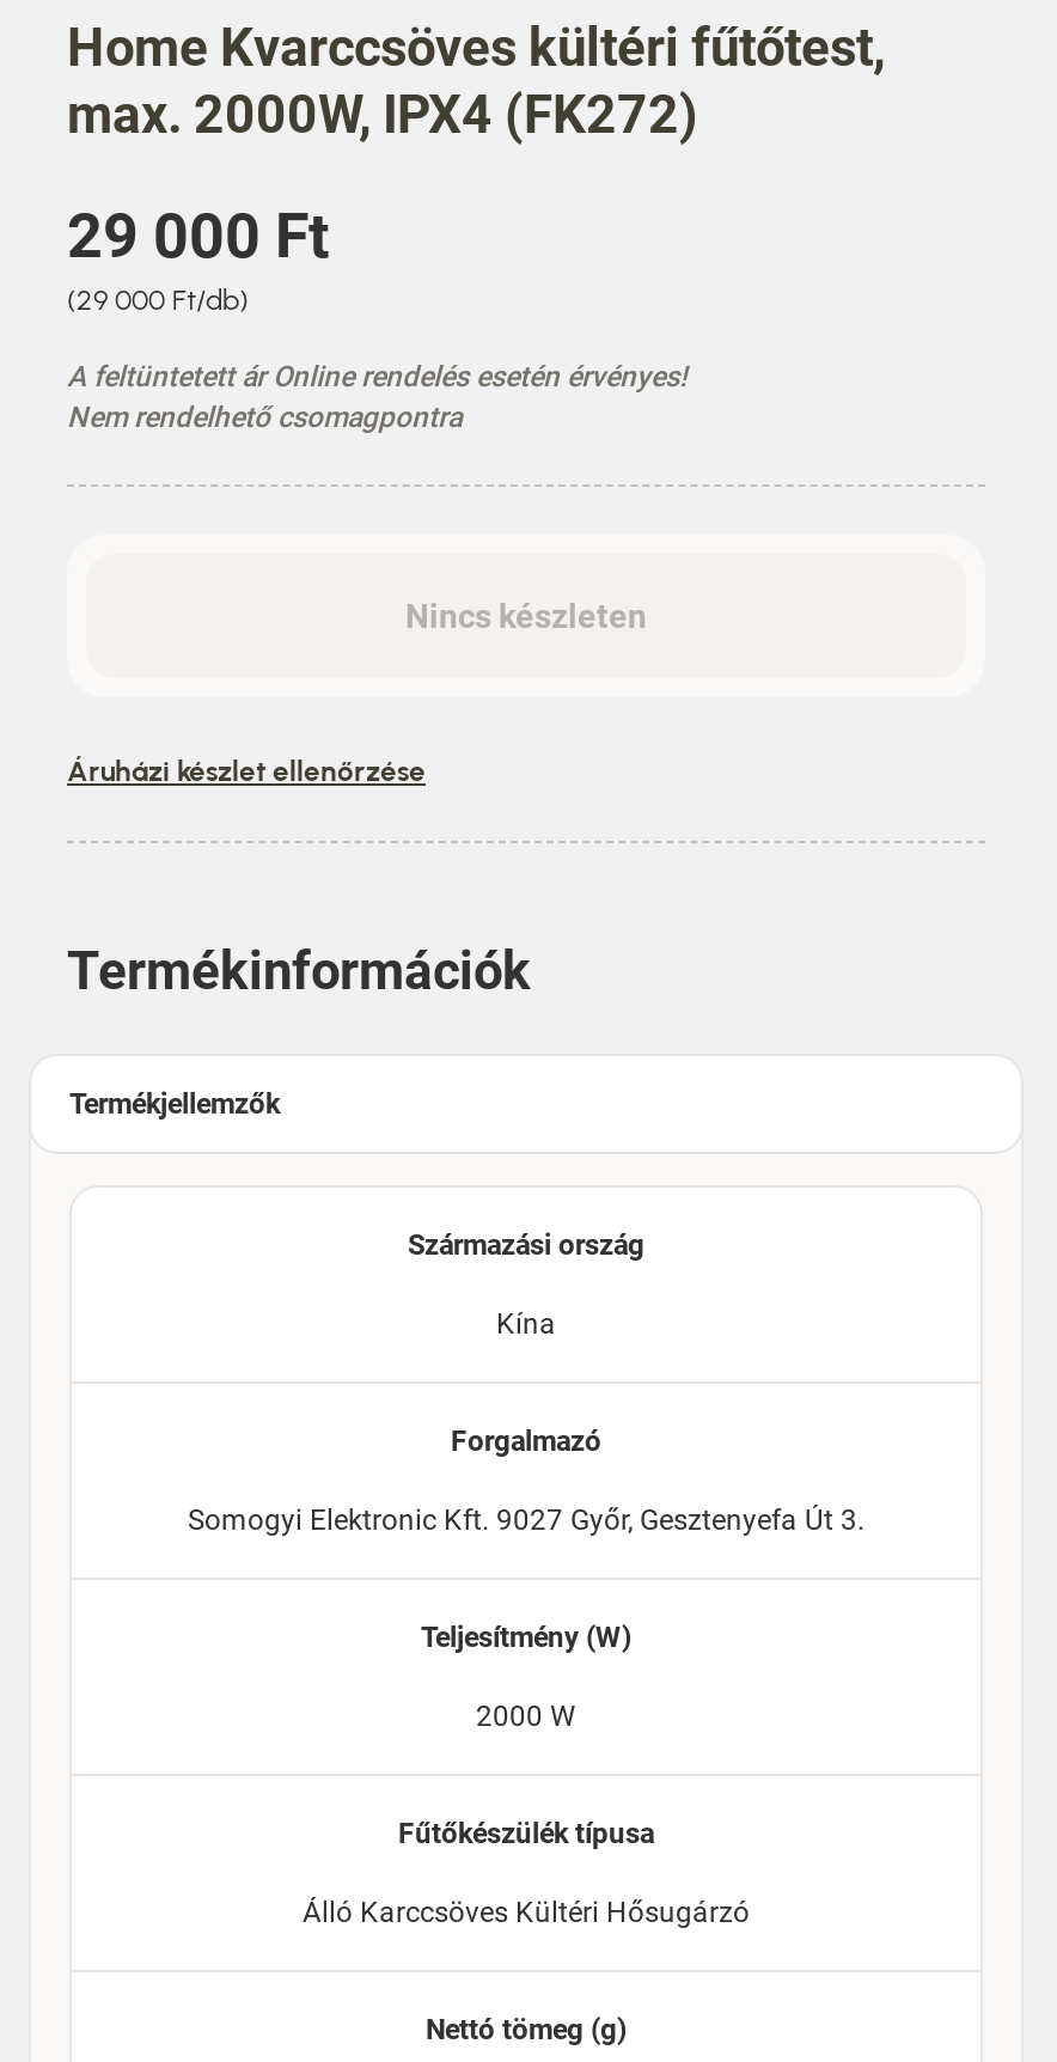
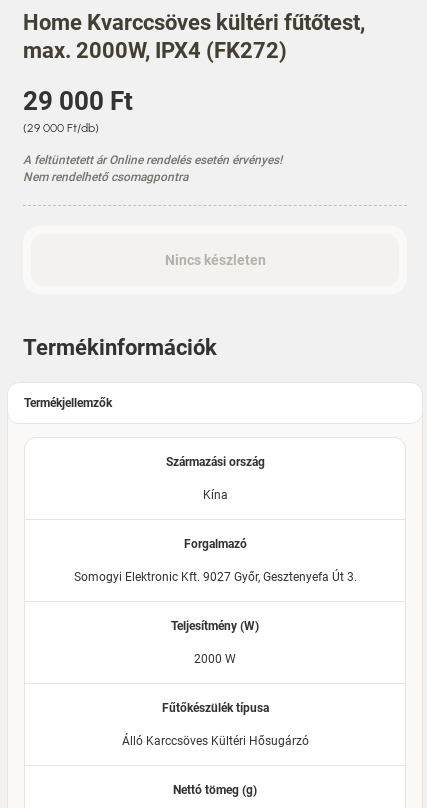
- Áruházi készlet ellenőrzése
